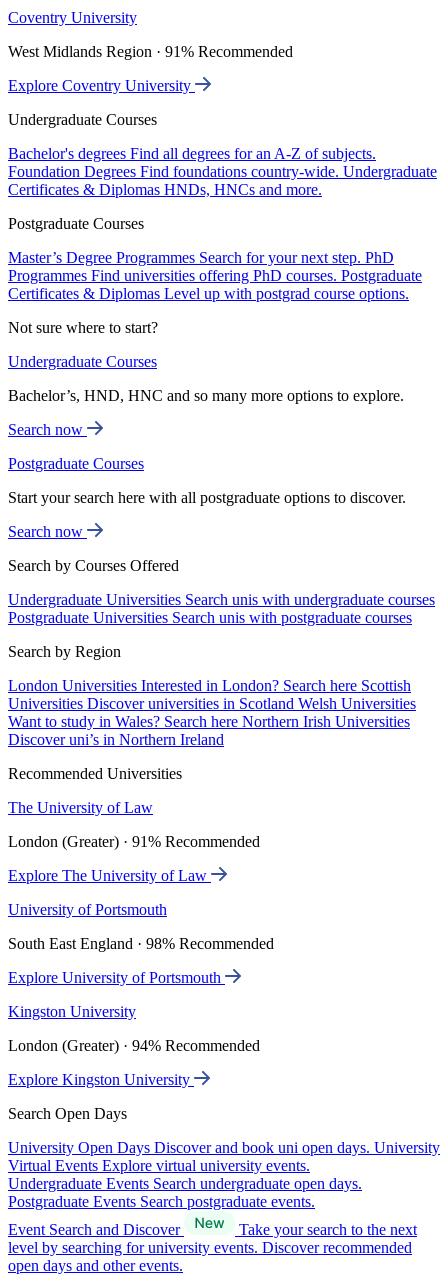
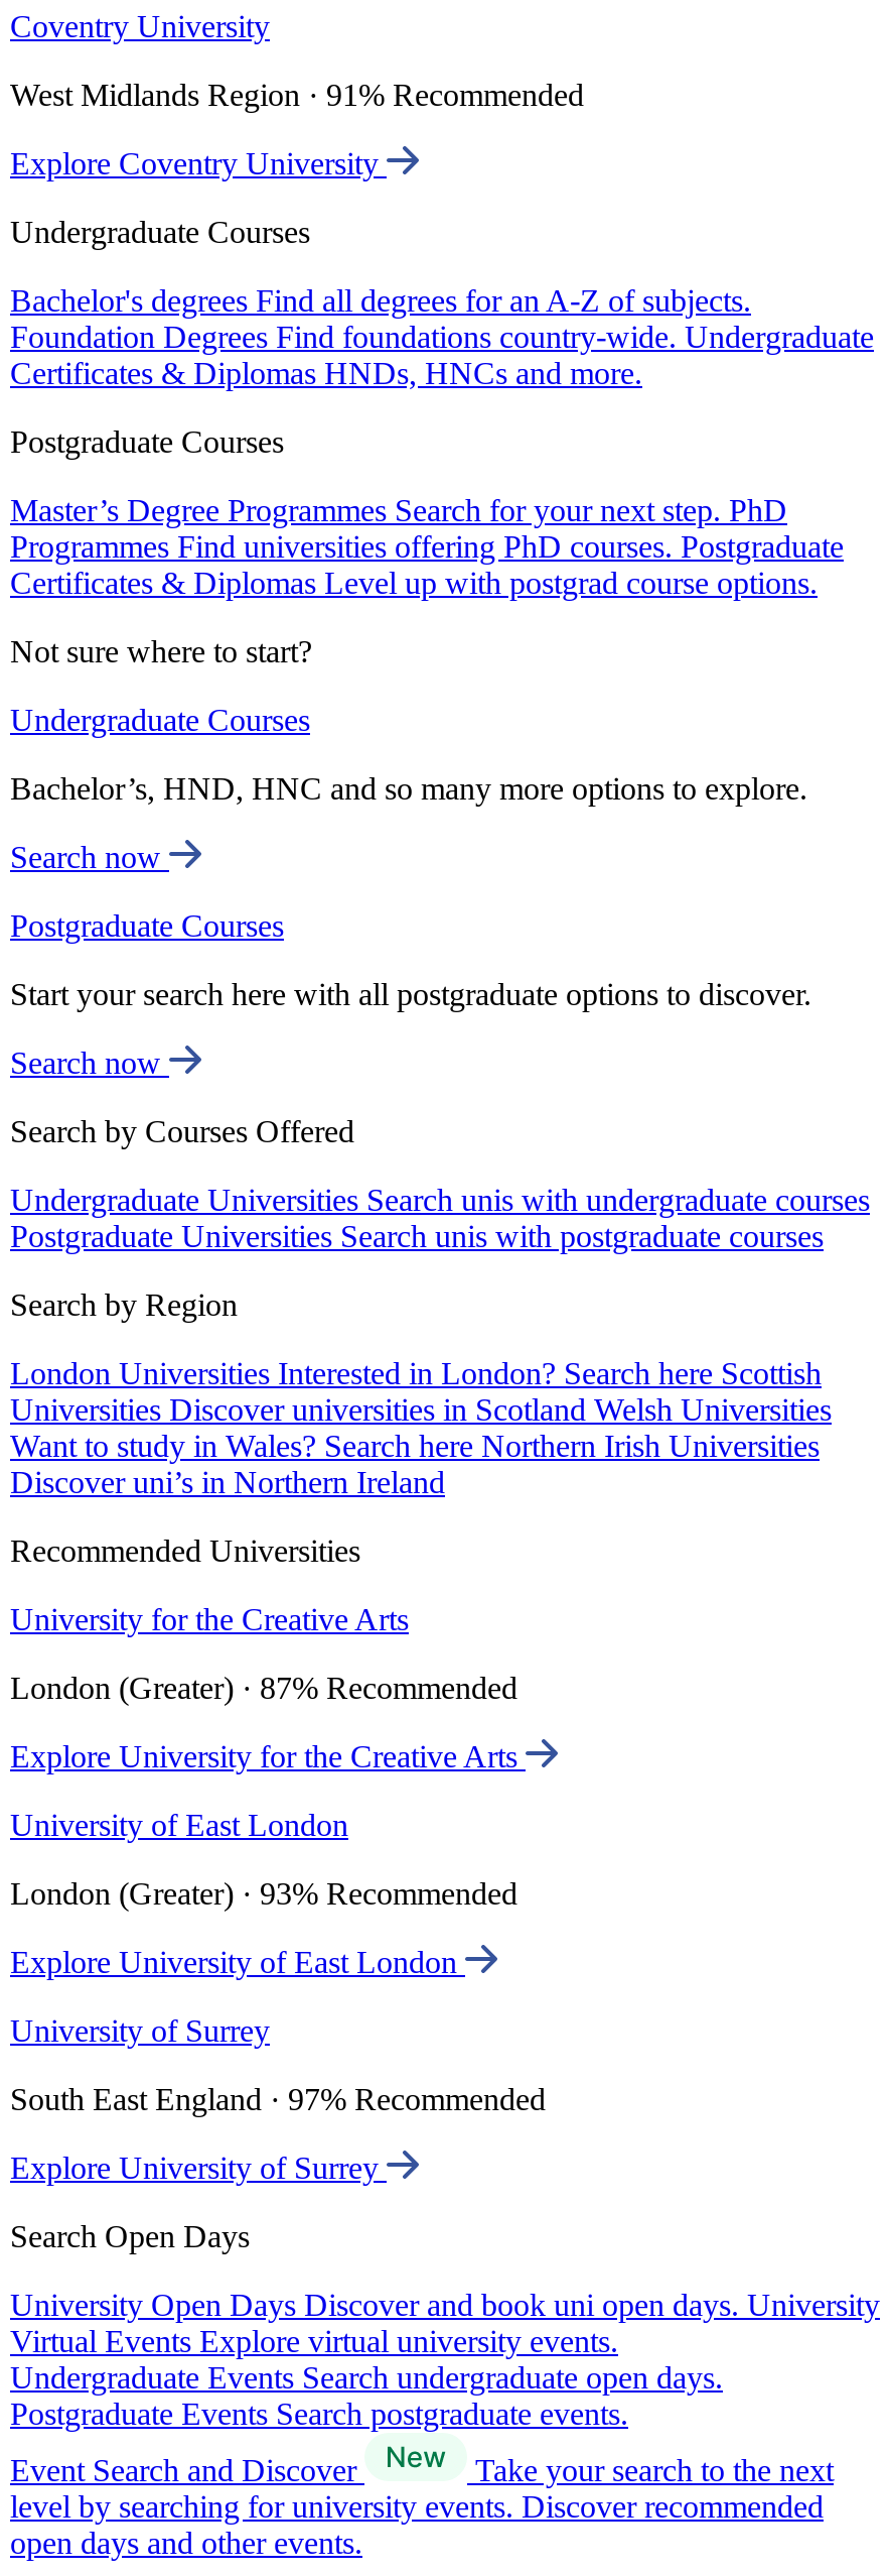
- The University of Law
+ University for the Creative Arts

- London (Greater) · 91% Recommended
+ London (Greater) · 87% Recommended

- Explore The University of Law
+ Explore University for the Creative Arts

- University of Portsmouth
+ University of East London

- South East England · 98% Recommended
+ London (Greater) · 93% Recommended

- Explore University of Portsmouth
+ Explore University of East London

- Kingston University
+ University of Surrey

- London (Greater) · 94% Recommended
+ South East England · 97% Recommended

- Explore Kingston University
+ Explore University of Surrey
